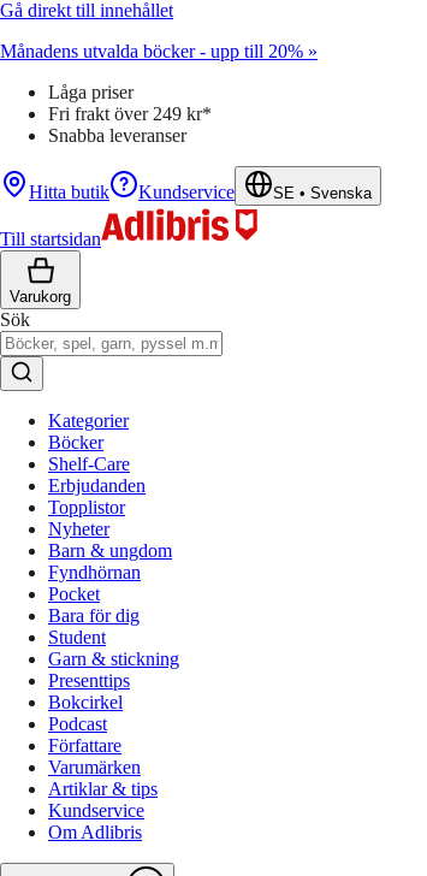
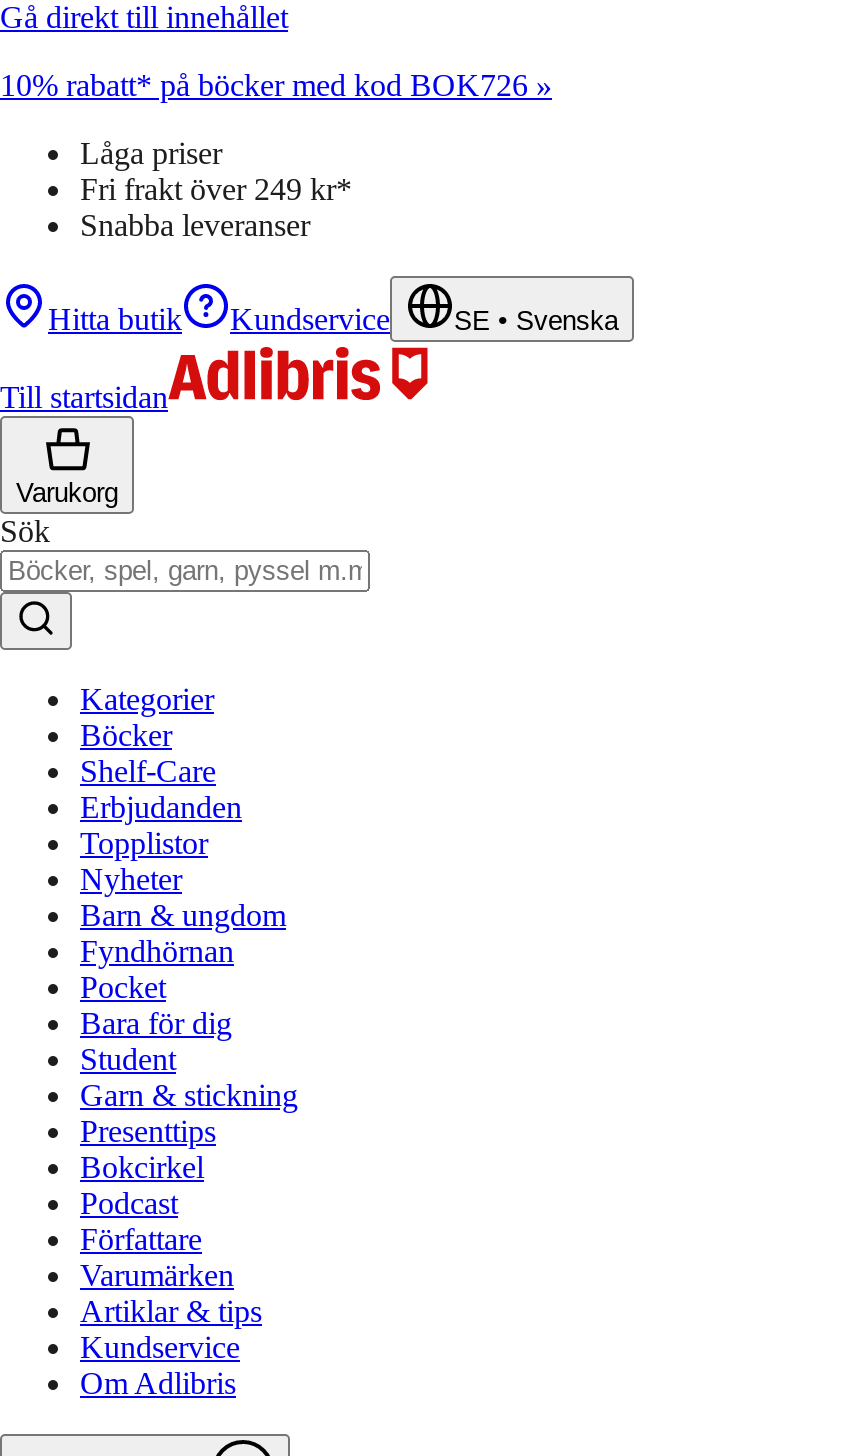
- Månadens utvalda böcker - upp till 20% »
+ 10% rabatt* på böcker med kod BOK726 »
